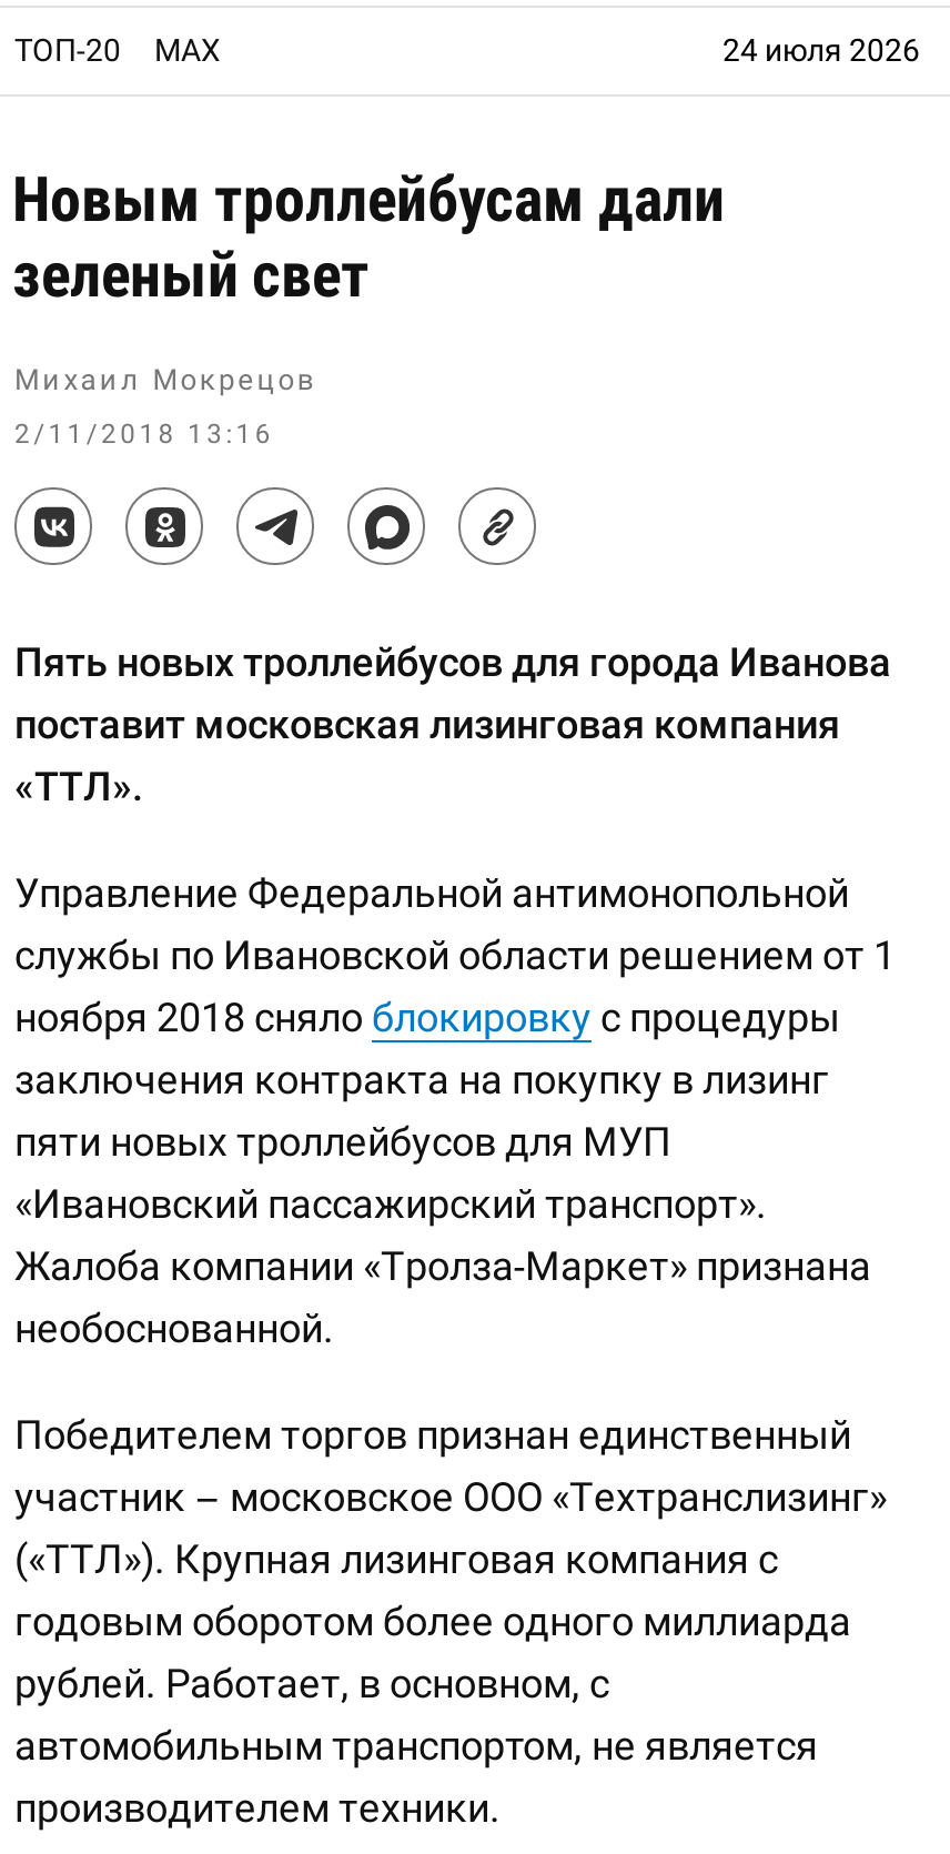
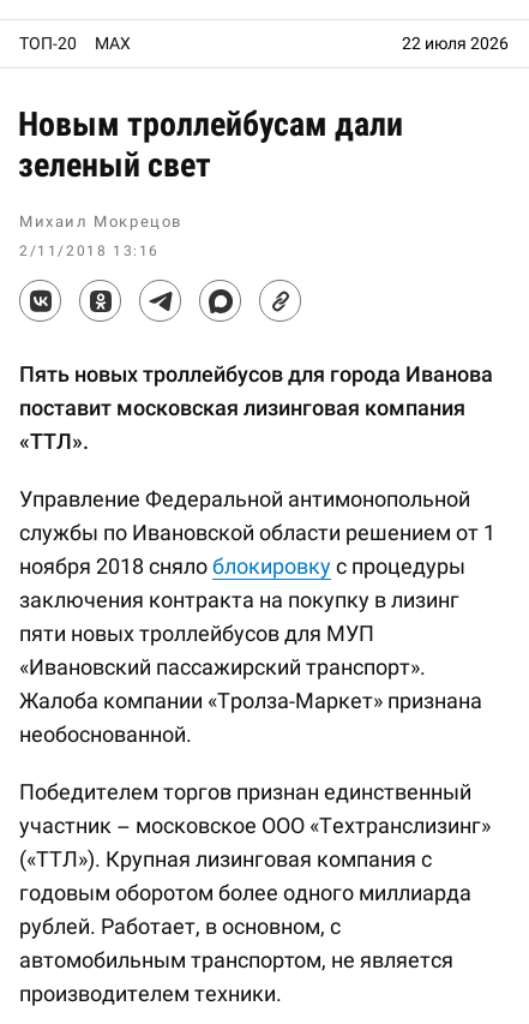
- 24 июля 2026
+ 22 июля 2026
